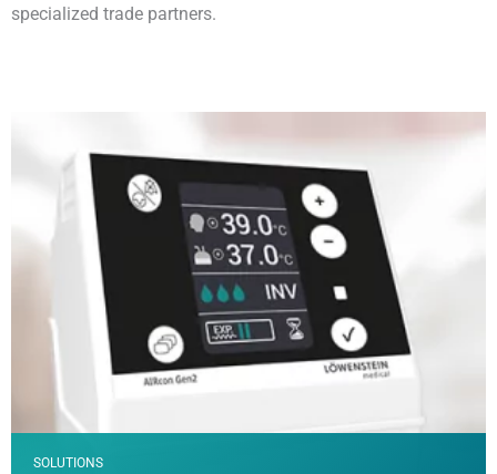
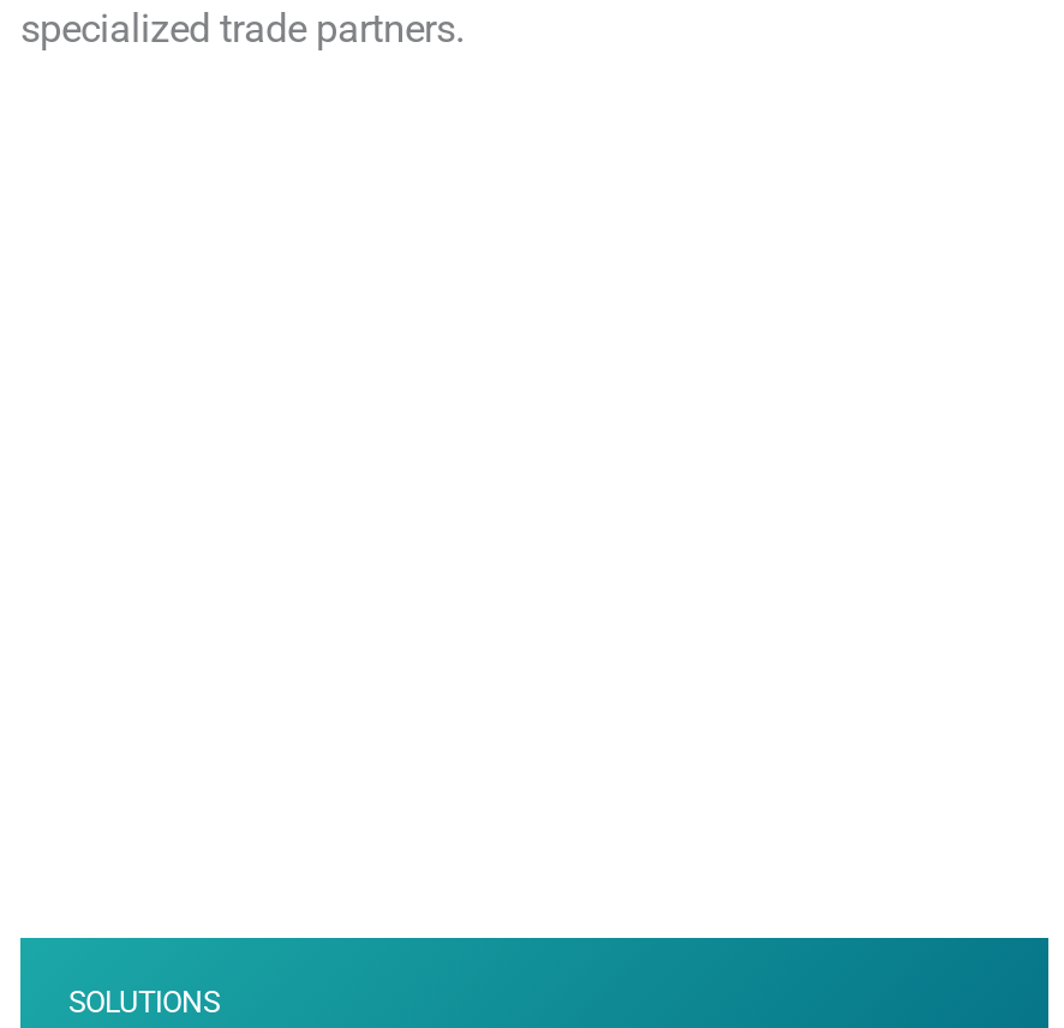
- [image]
